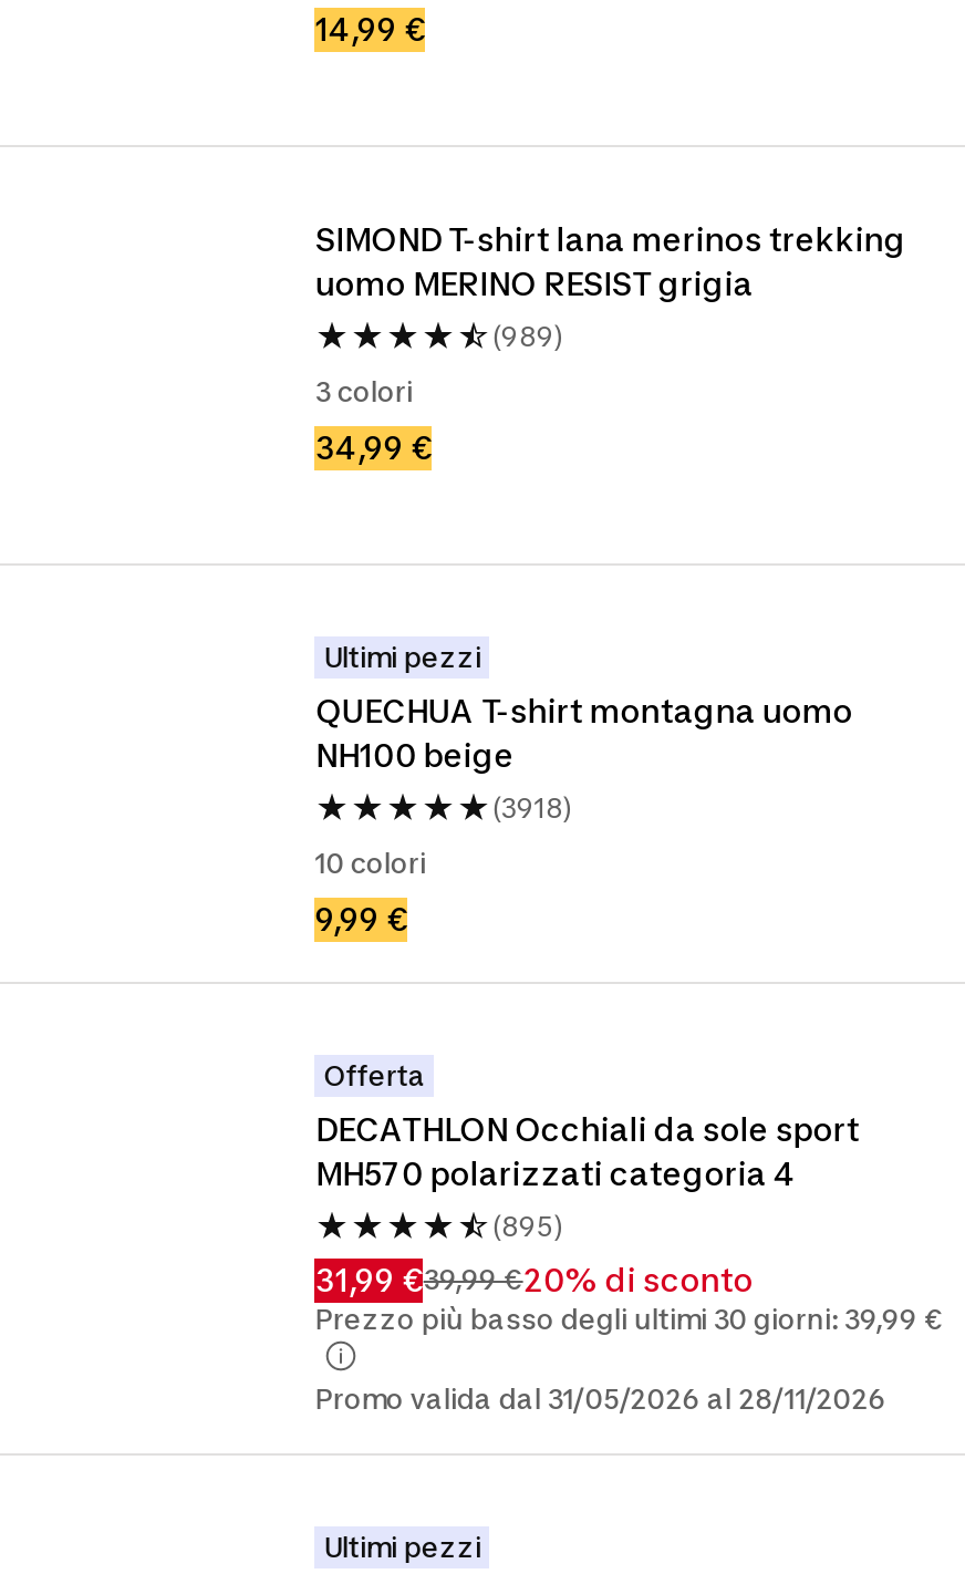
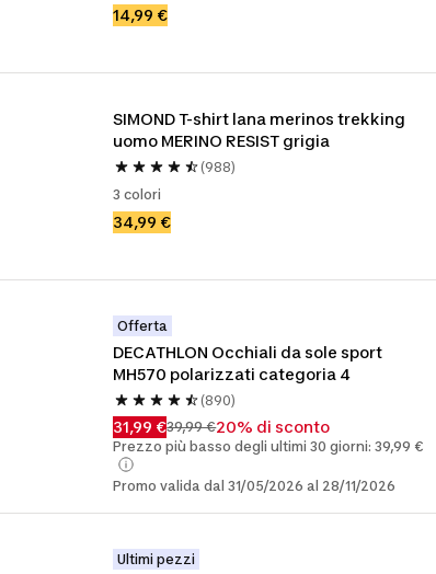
- (989)
+ (988)

- Ultimi pezzi
- QUECHUA T-shirt montagna uomo
- NH100 beige
- (3918)
- 10 colori
- 9,99 €

- (895)
+ (890)
